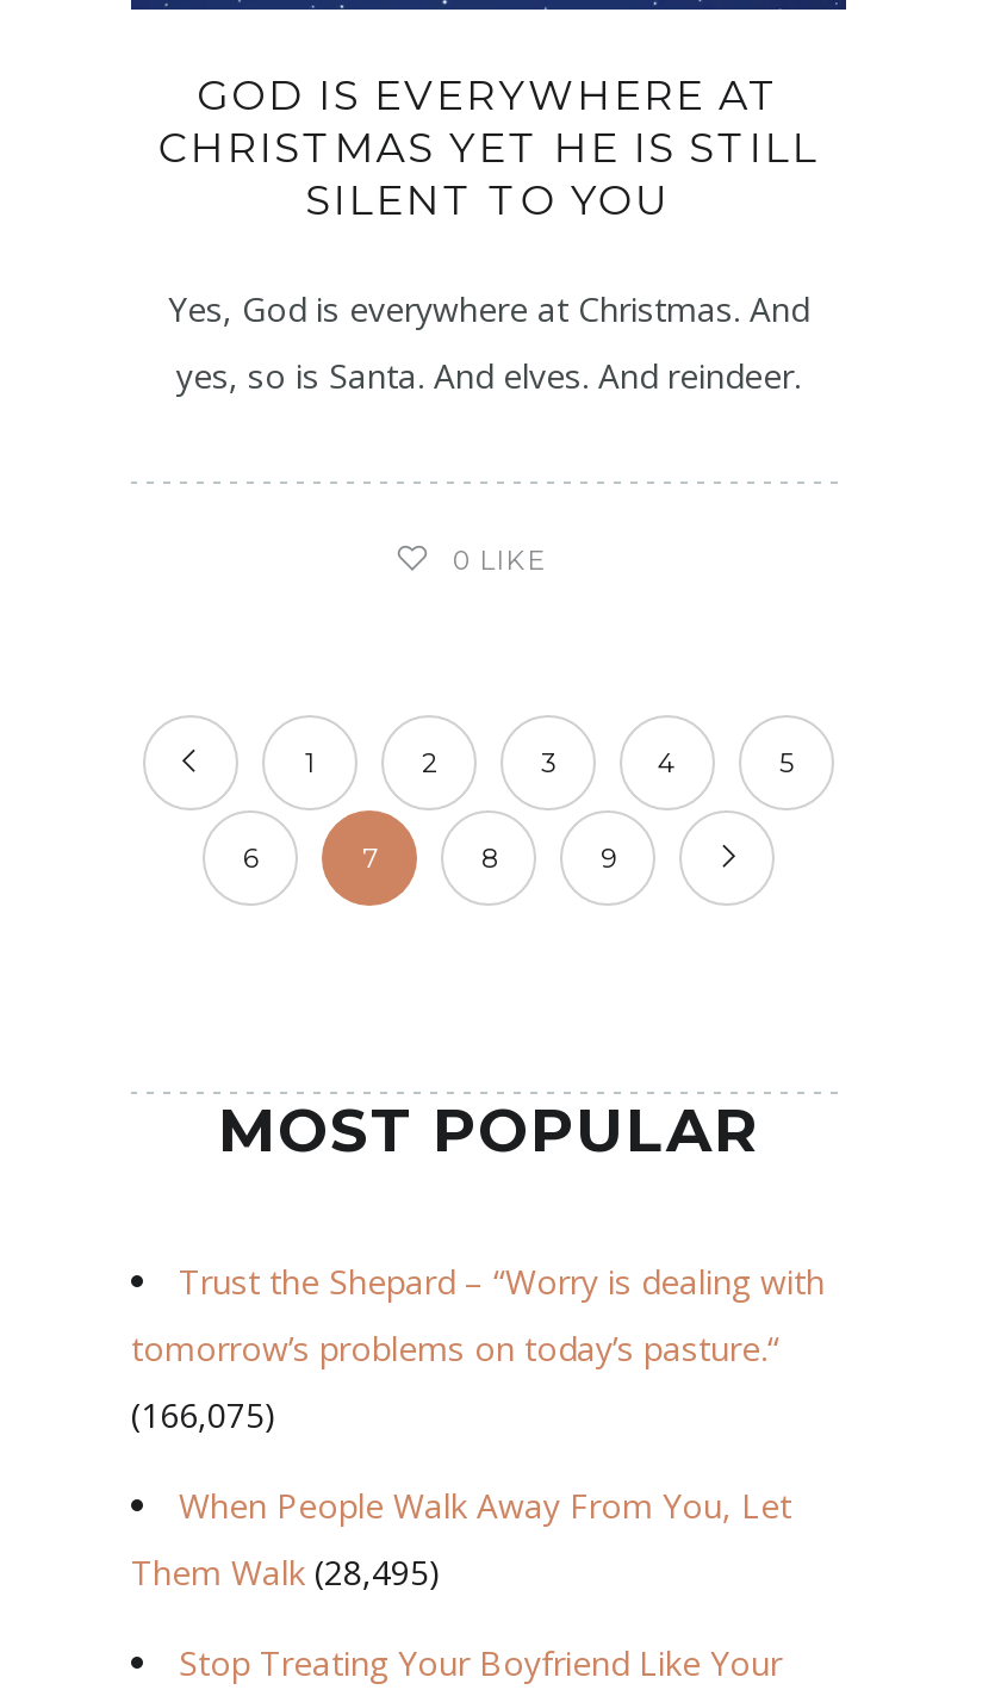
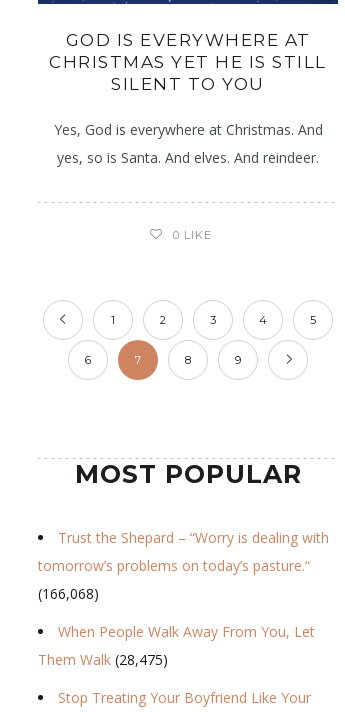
- (166,075)
+ (166,068)

- Them Walk (28,495)
+ Them Walk (28,475)
